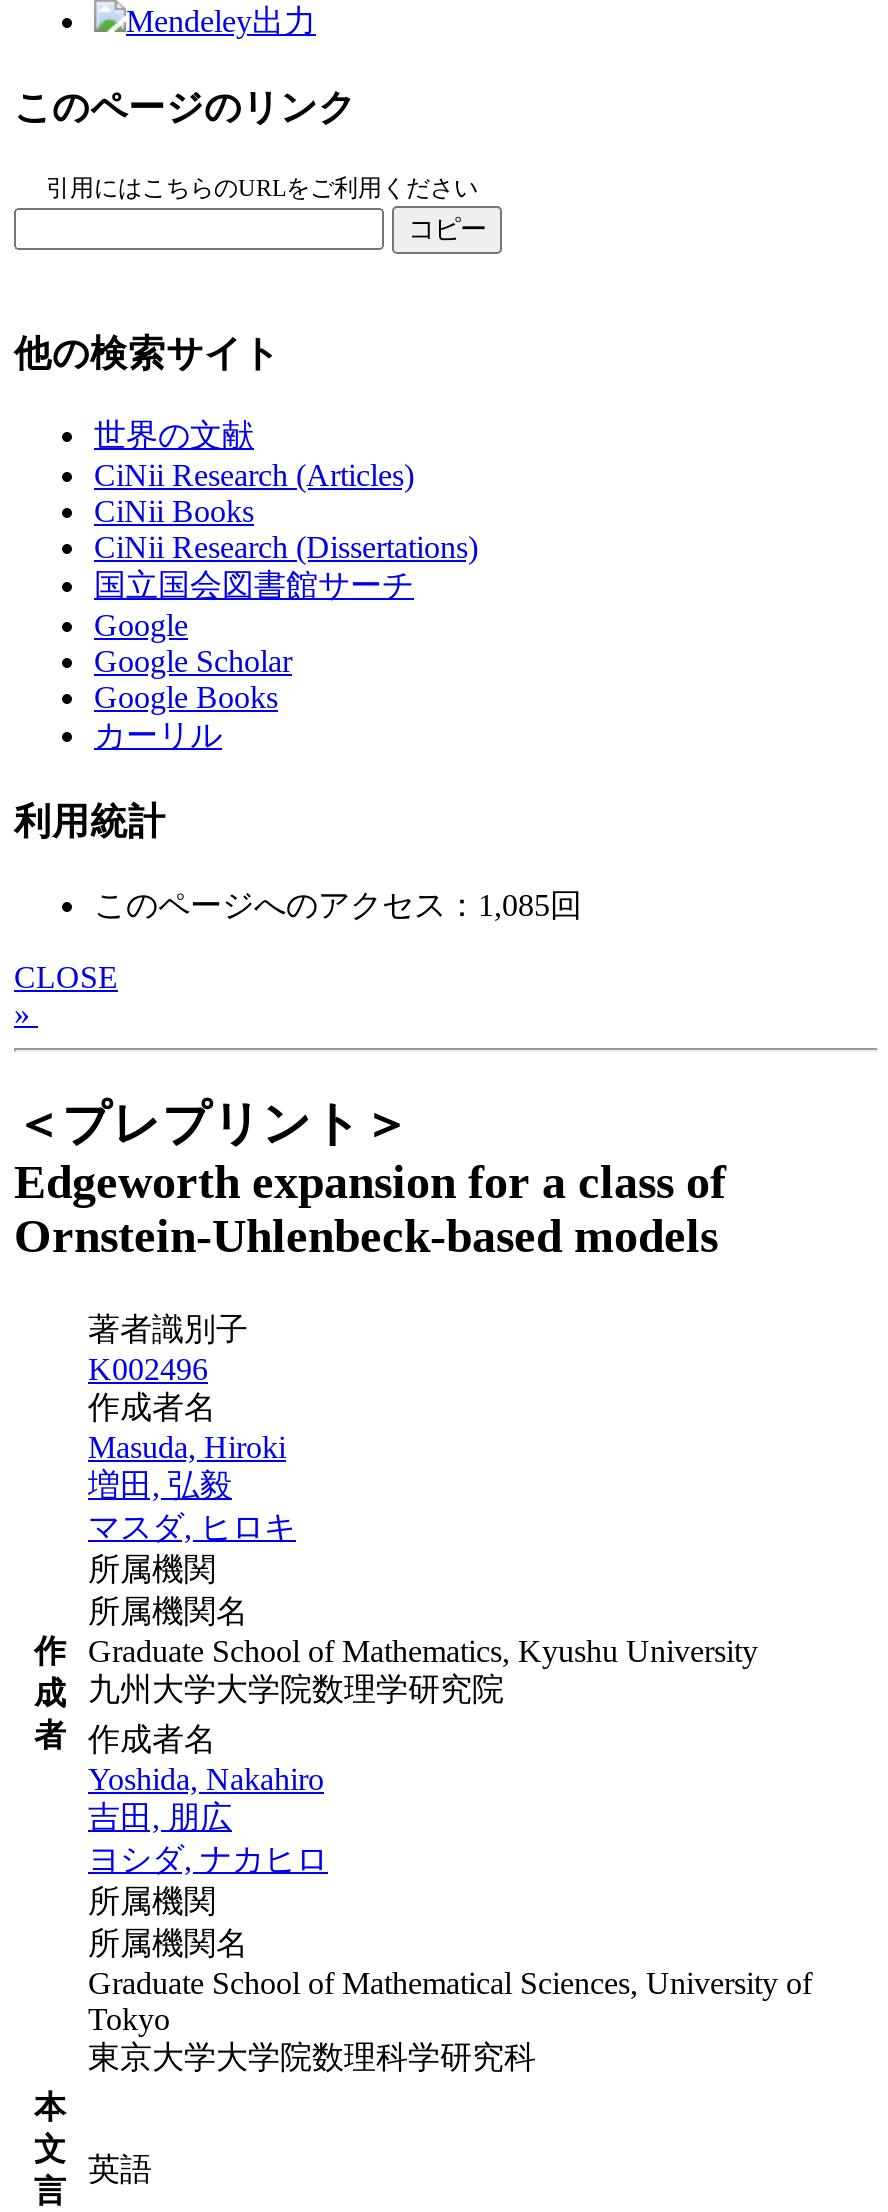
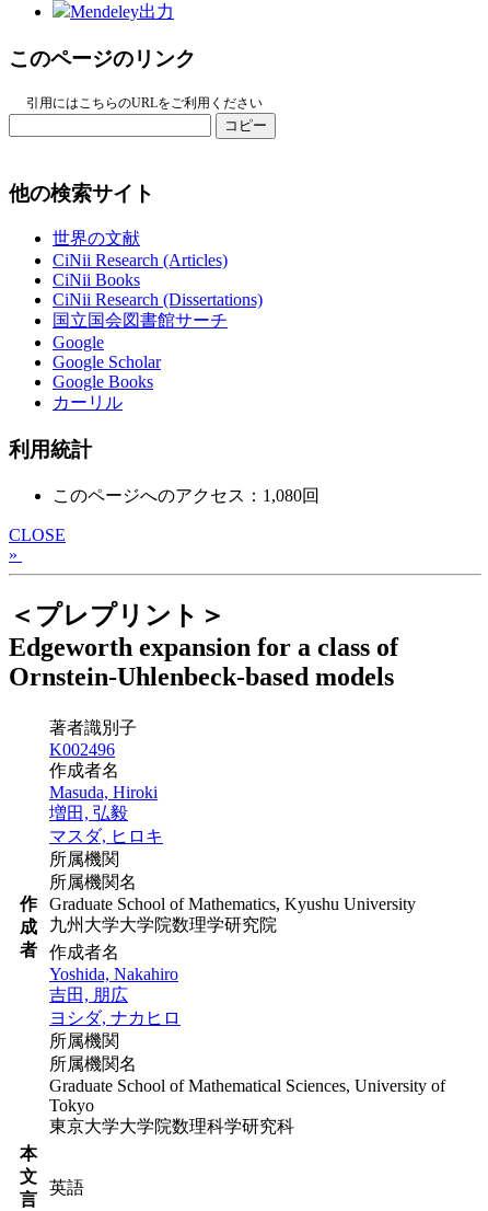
- このページへのアクセス：1,085回
+ このページへのアクセス：1,080回
